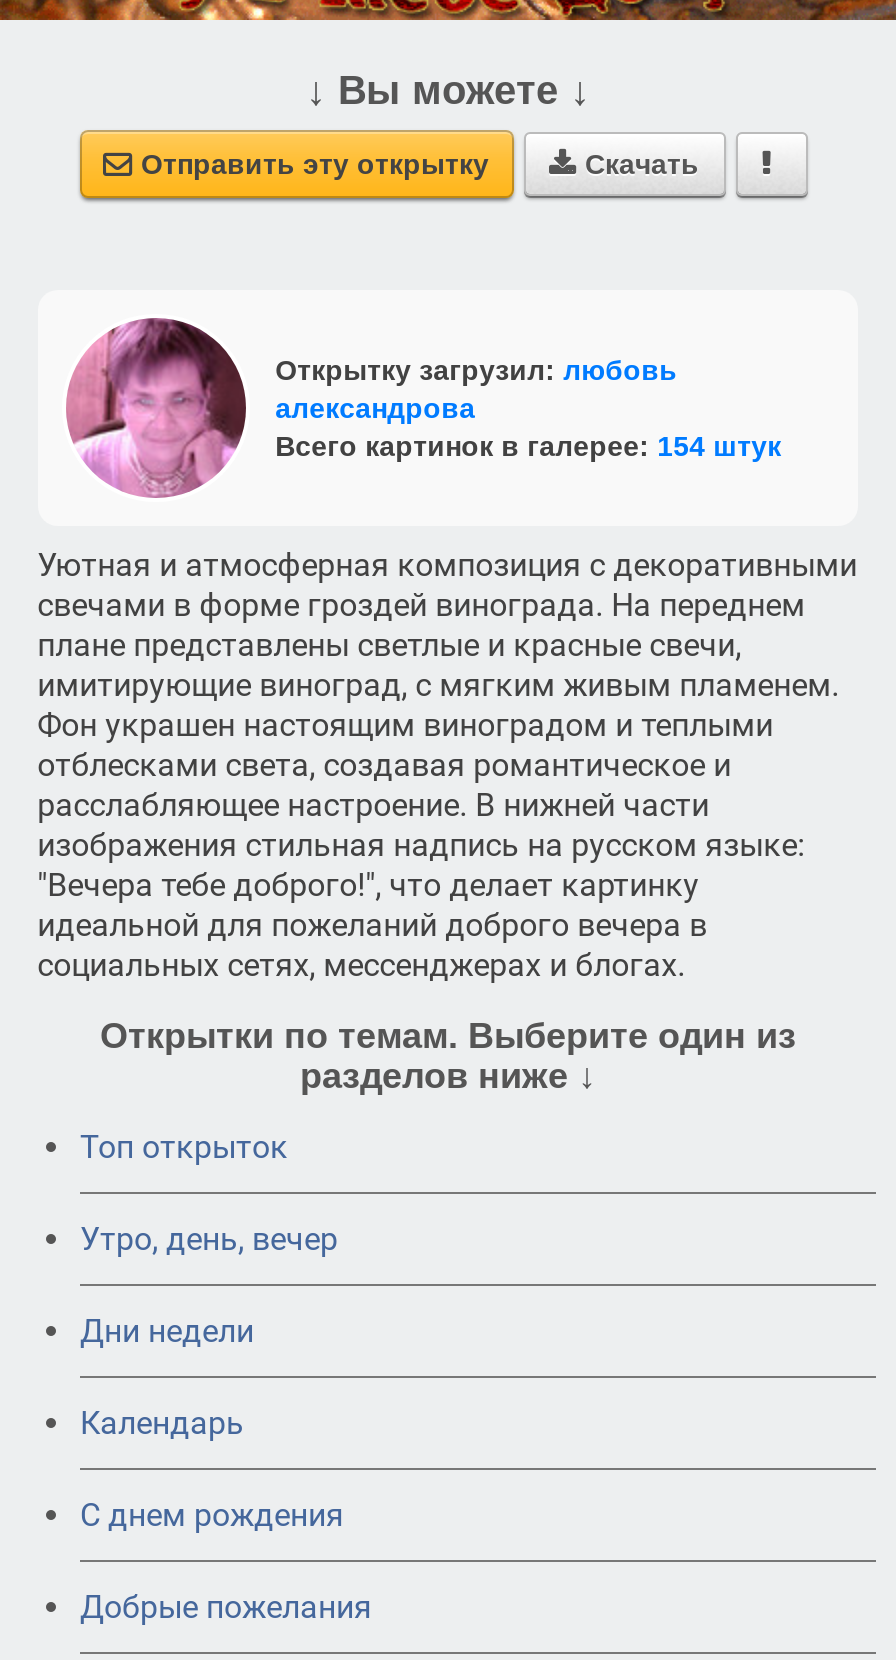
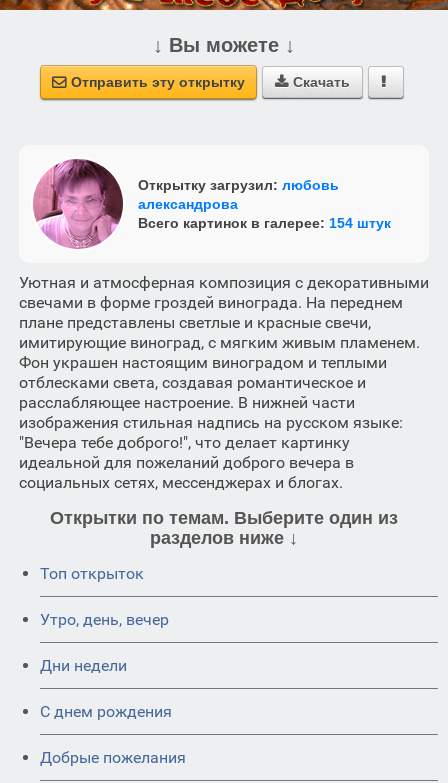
- Календарь
